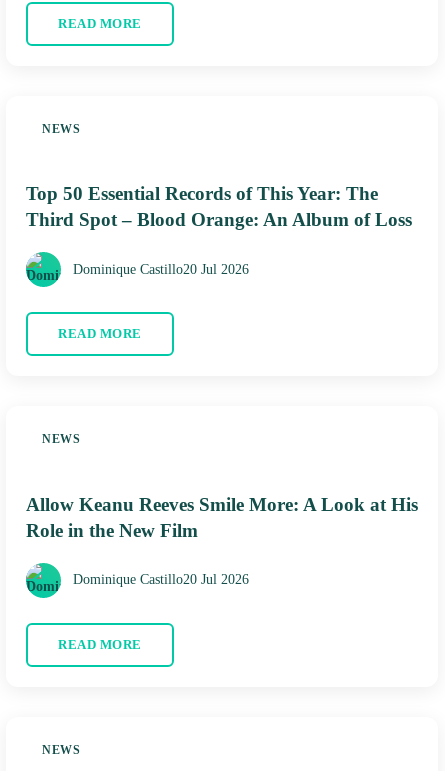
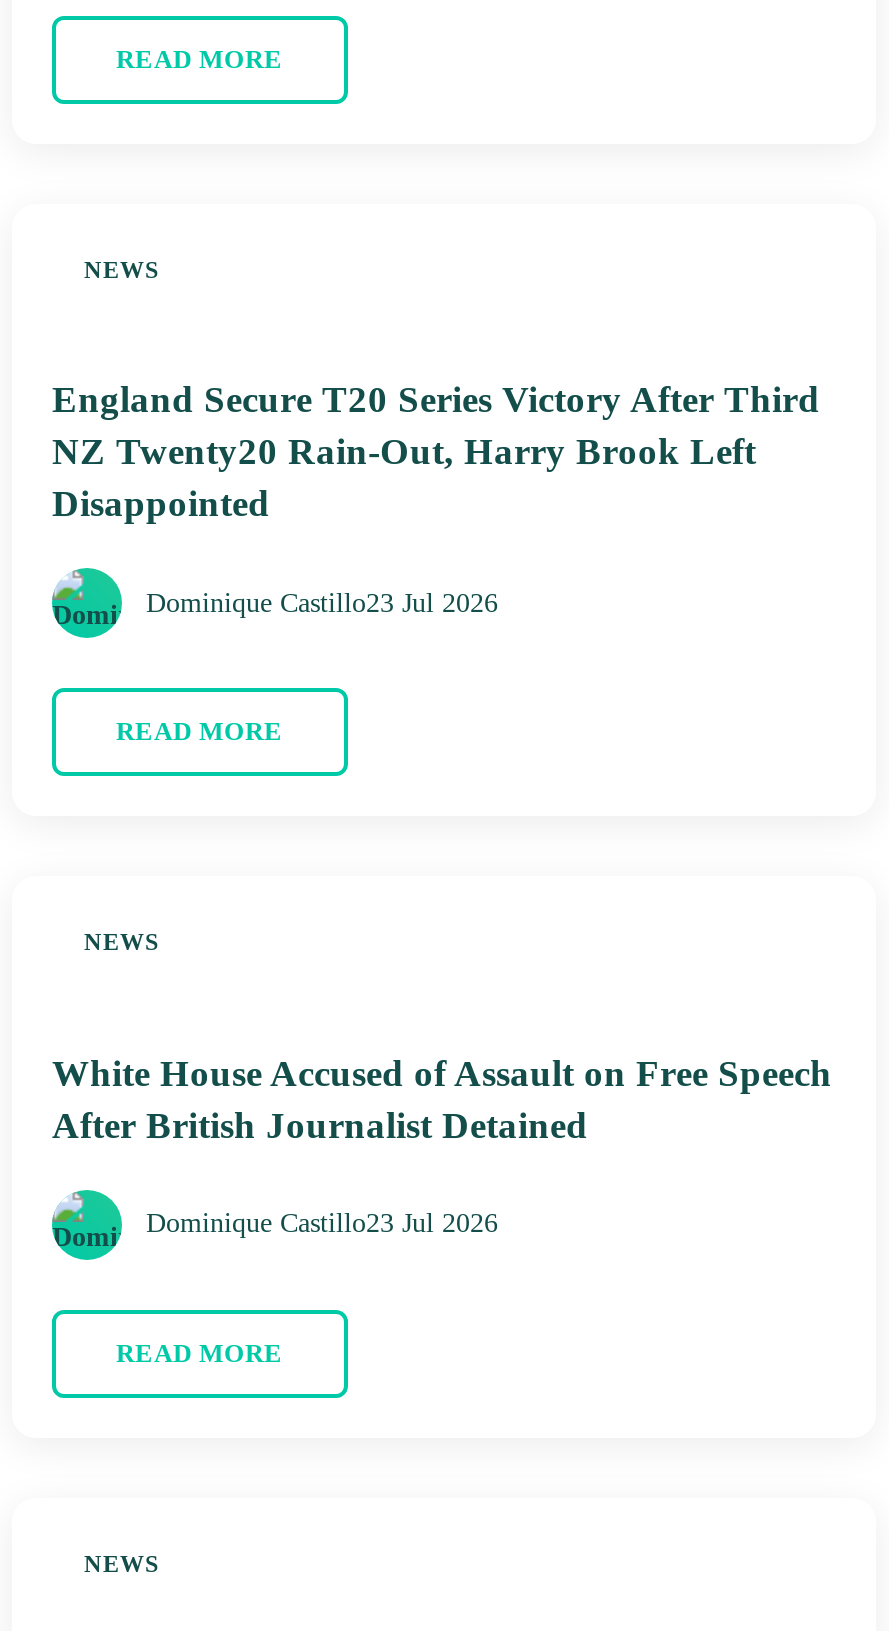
- Top 50 Essential Records of This Year: The
- Third Spot – Blood Orange: An Album of Loss
+ England Secure T20 Series Victory After Third
+ NZ Twenty20 Rain-Out, Harry Brook Left
+ Disappointed

- Dominique Castillo20 Jul 2026
+ Dominique Castillo23 Jul 2026

- Allow Keanu Reeves Smile More: A Look at His
- Role in the New Film
+ White House Accused of Assault on Free Speech
+ After British Journalist Detained

- Dominique Castillo20 Jul 2026
+ Dominique Castillo23 Jul 2026
